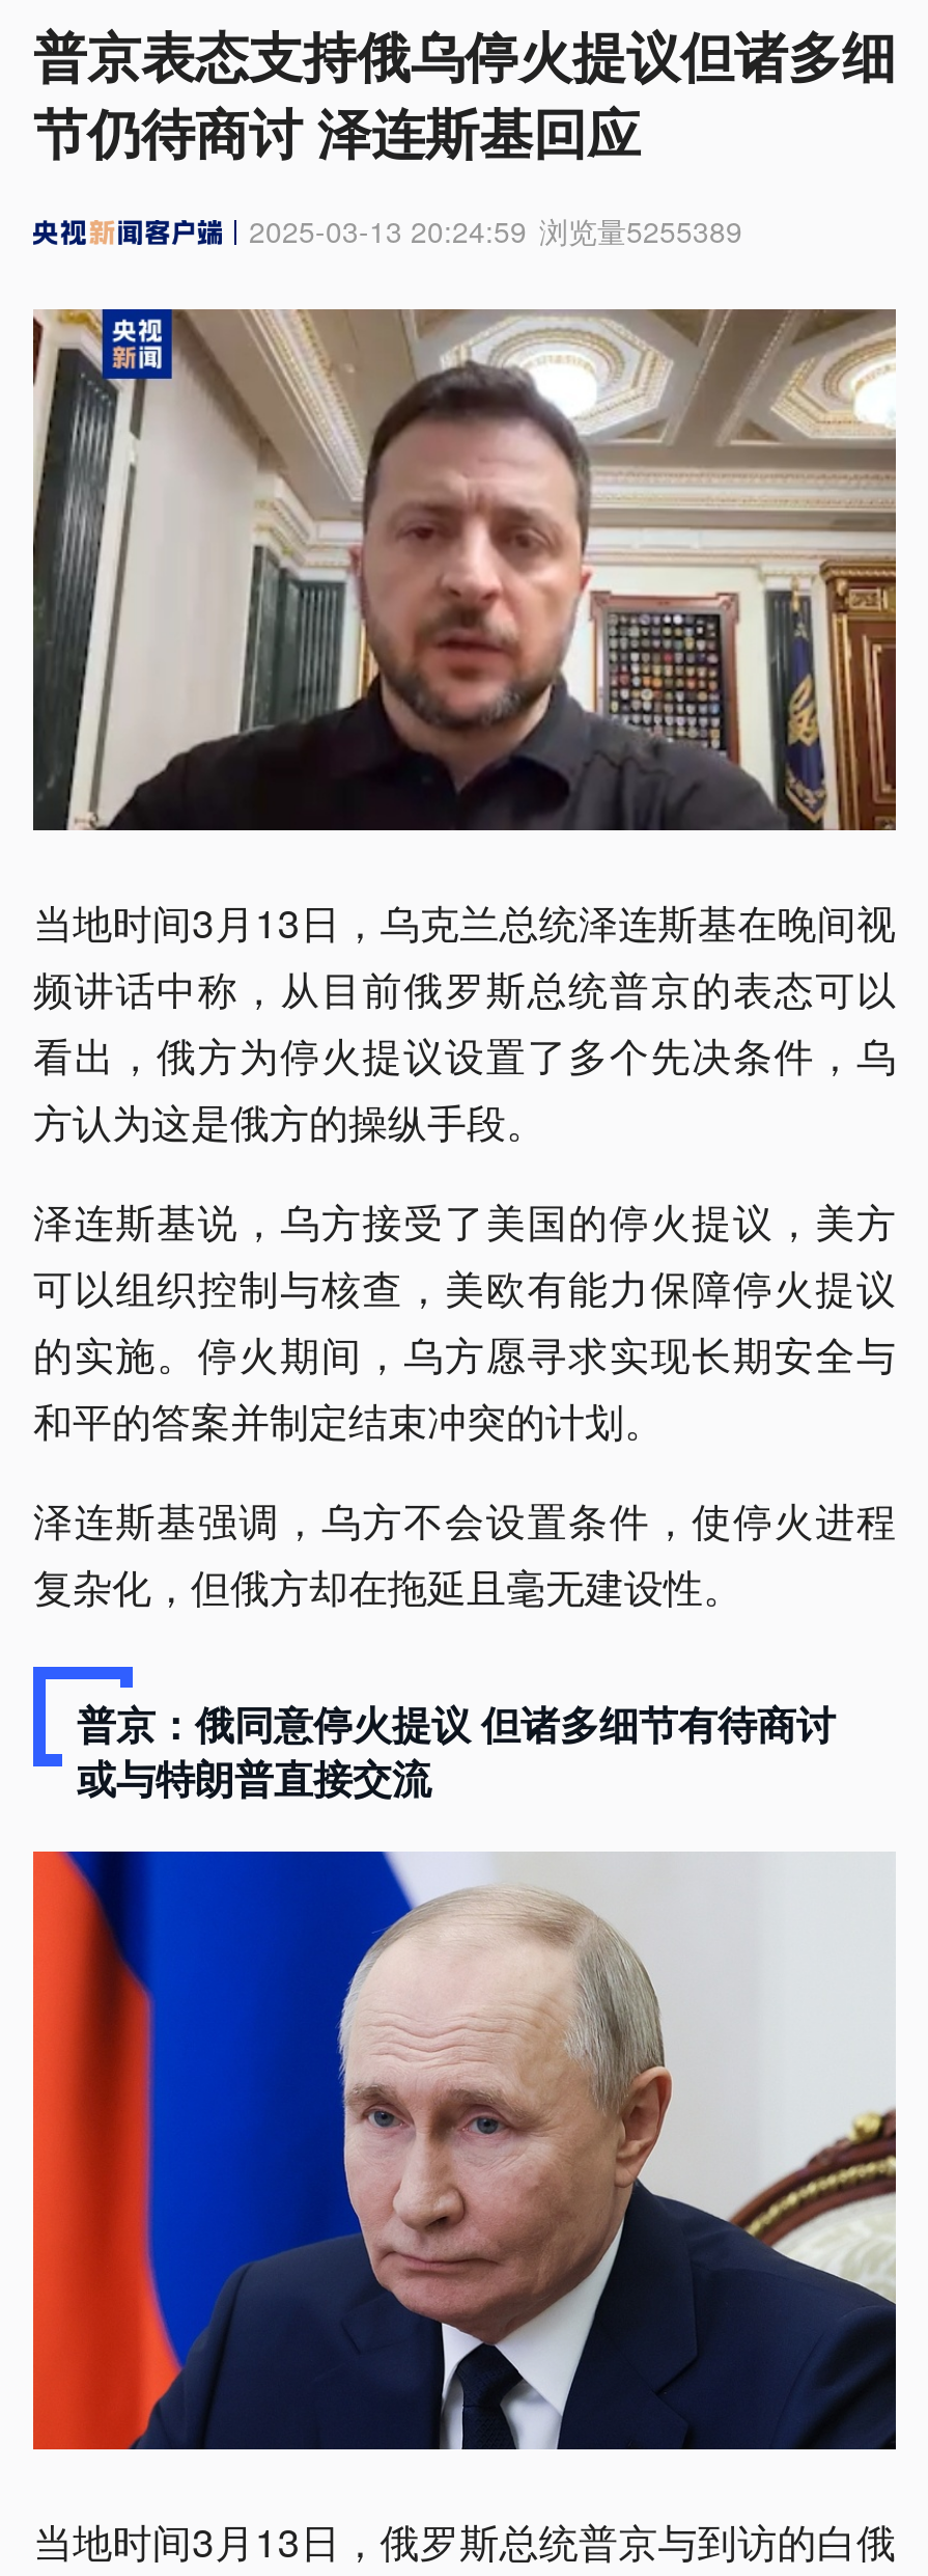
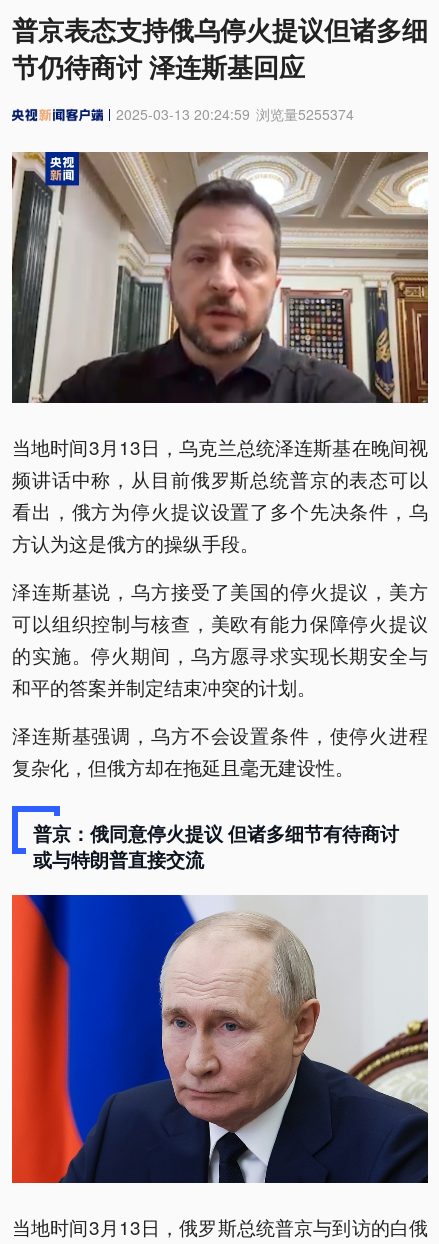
- 2025-03-13 20:24:59 浏览量5255389
+ 2025-03-13 20:24:59 浏览量5255374
